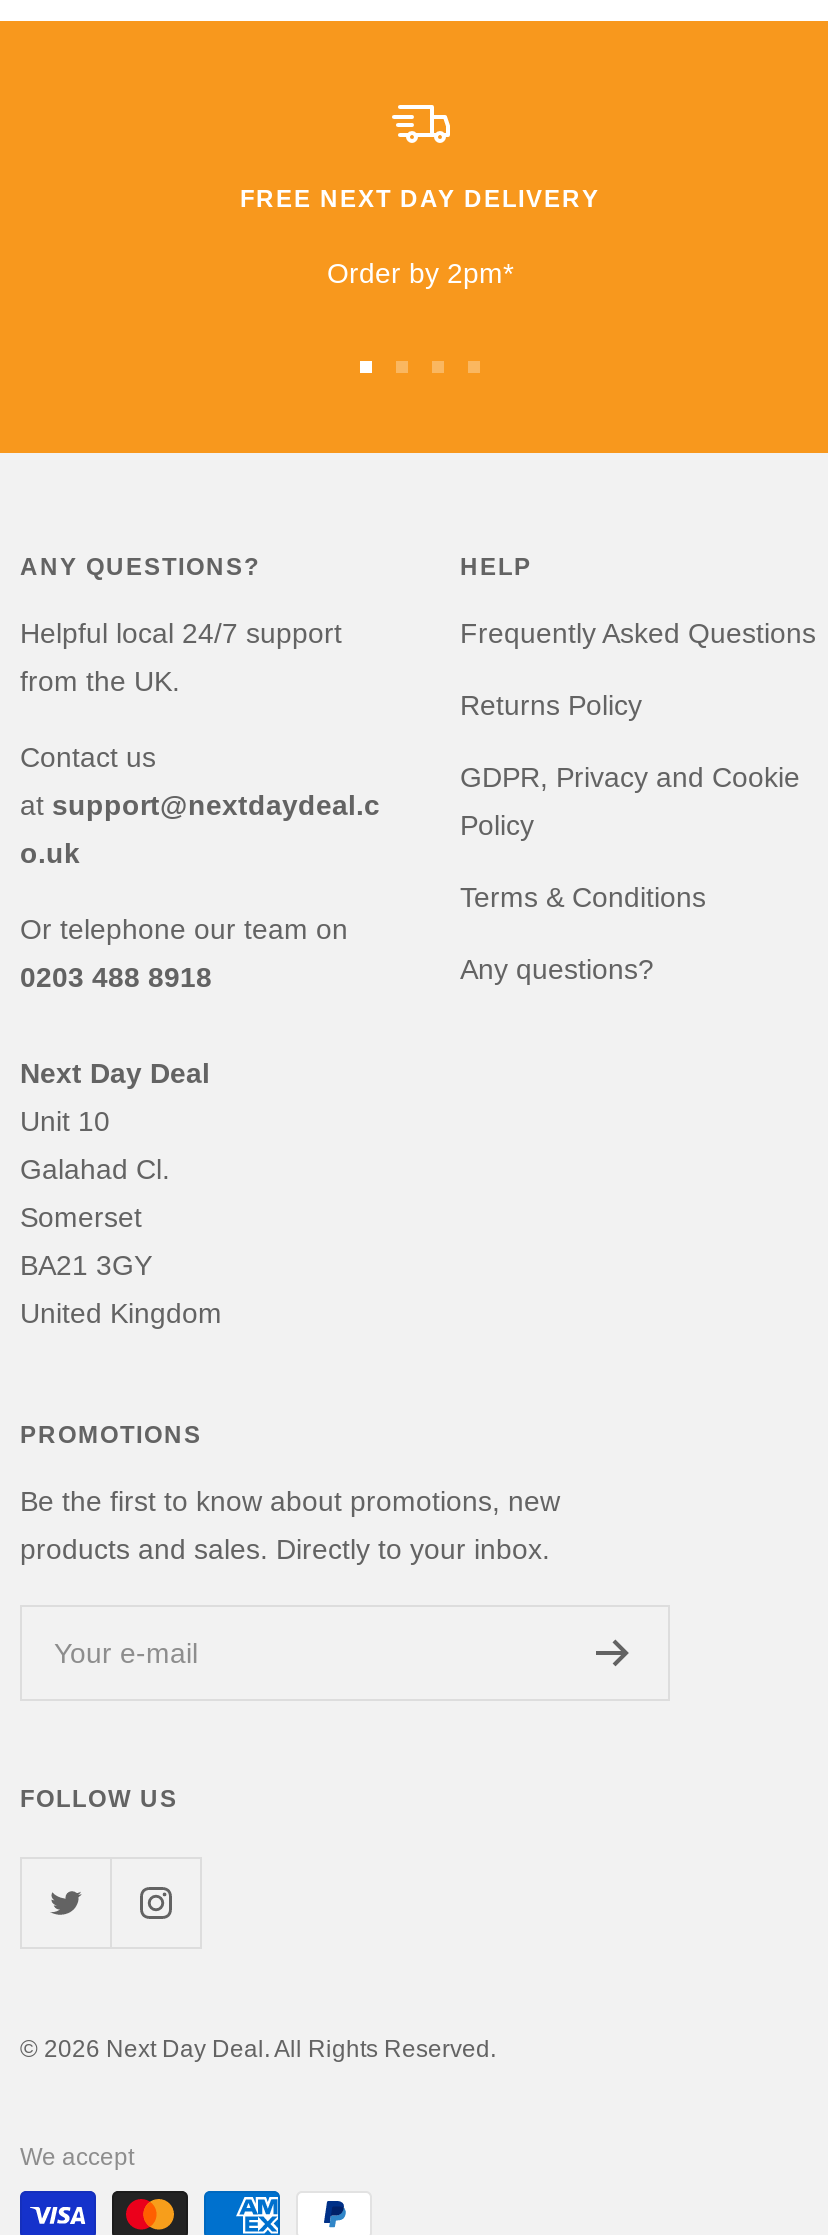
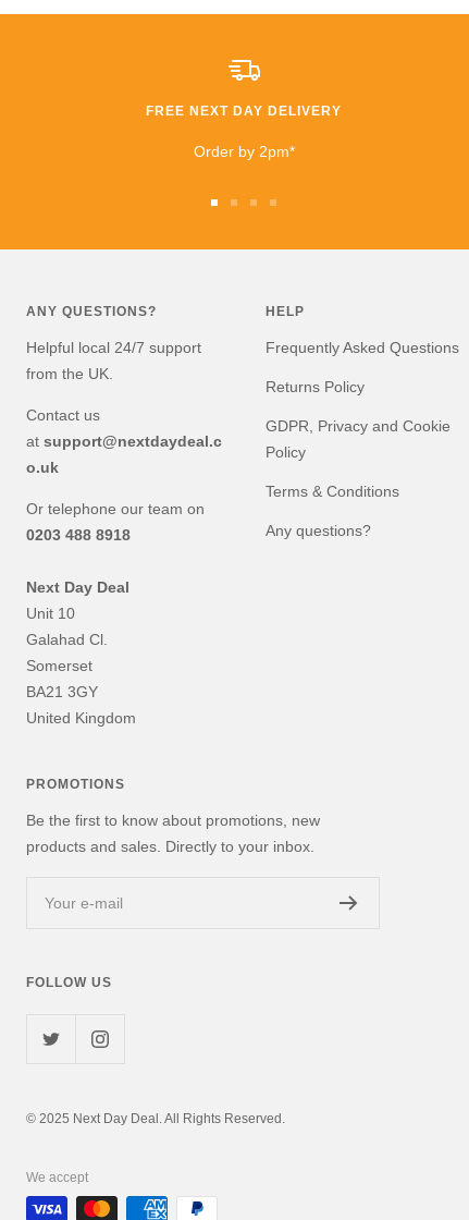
- © 2026 Next Day Deal. All Rights Reserved.
+ © 2025 Next Day Deal. All Rights Reserved.
